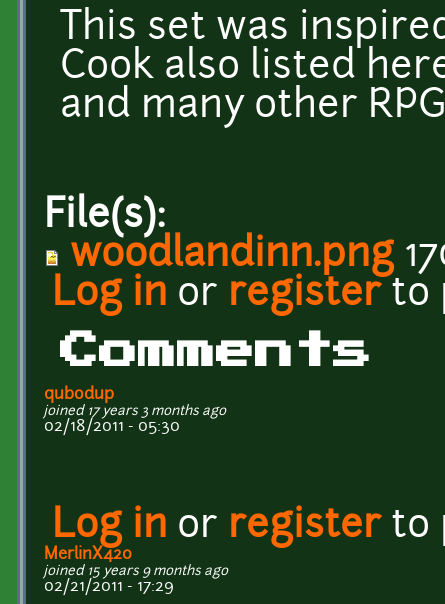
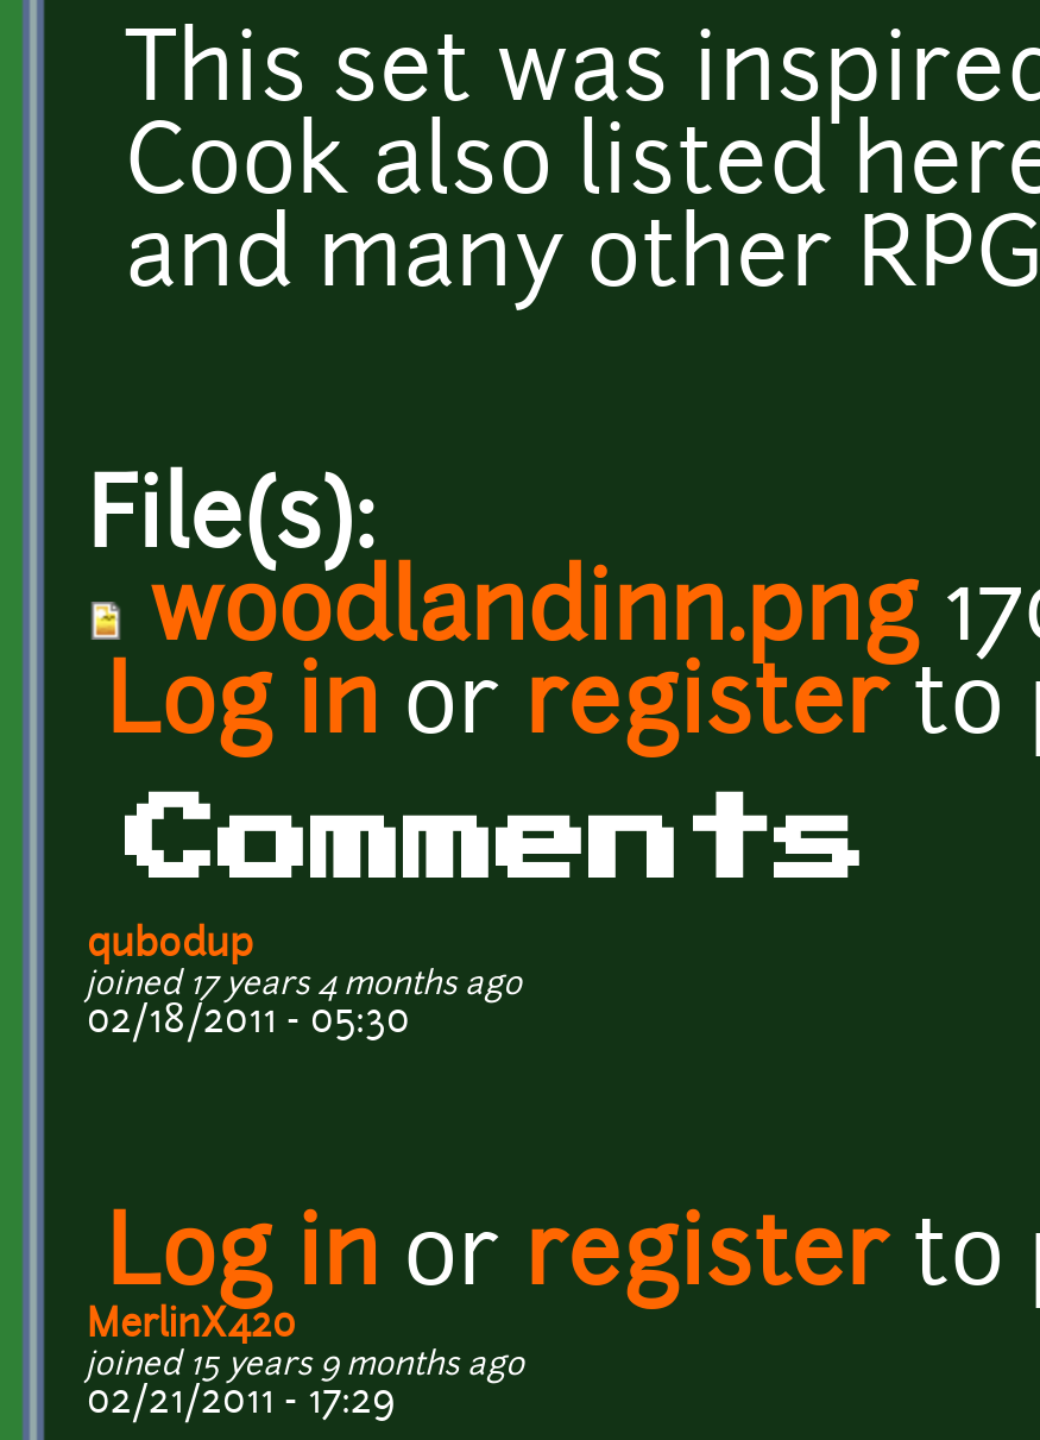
- joined 17 years 3 months ago
+ joined 17 years 4 months ago
